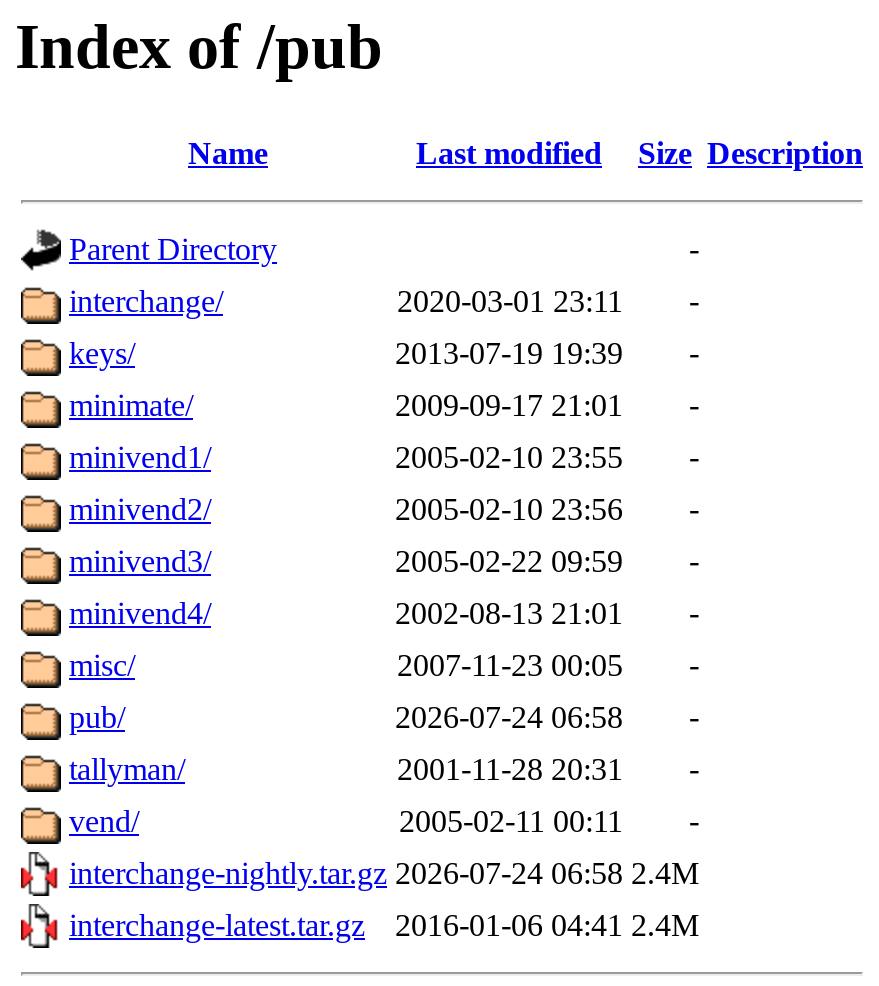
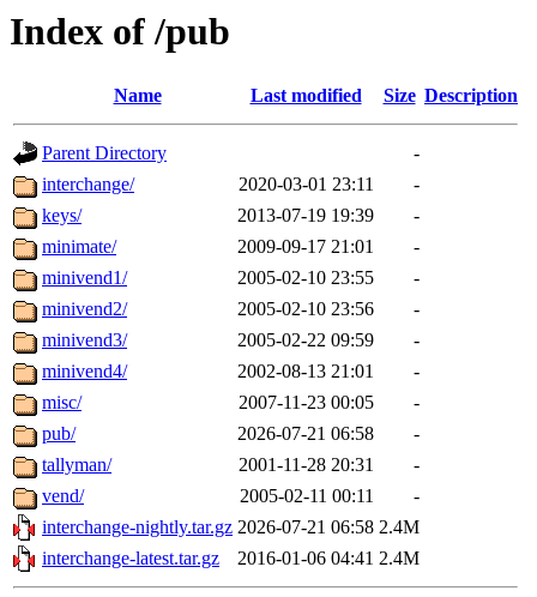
- 2026-07-24 06:58
+ 2026-07-21 06:58

- interchange-nightly.tar.gz 2026-07-24 06:58 2.4M
+ interchange-nightly.tar.gz 2026-07-21 06:58 2.4M
